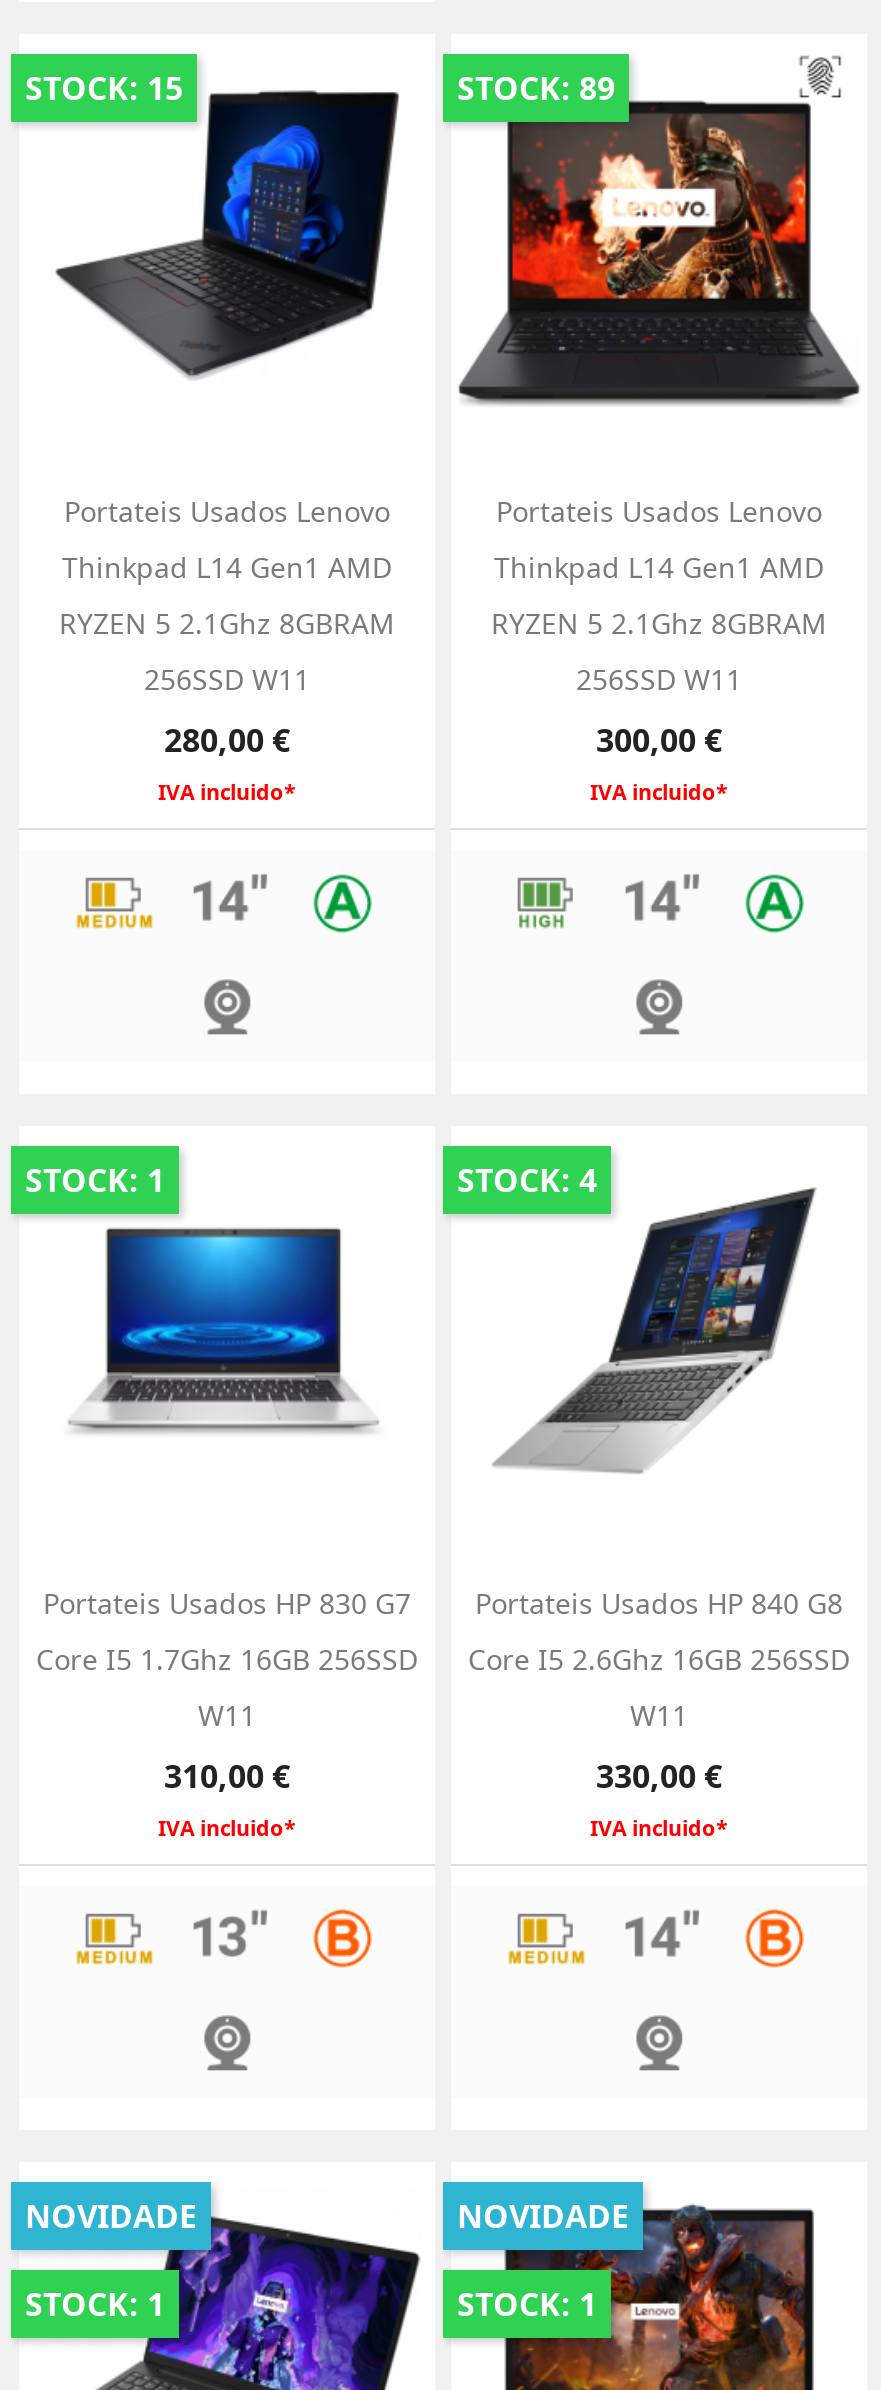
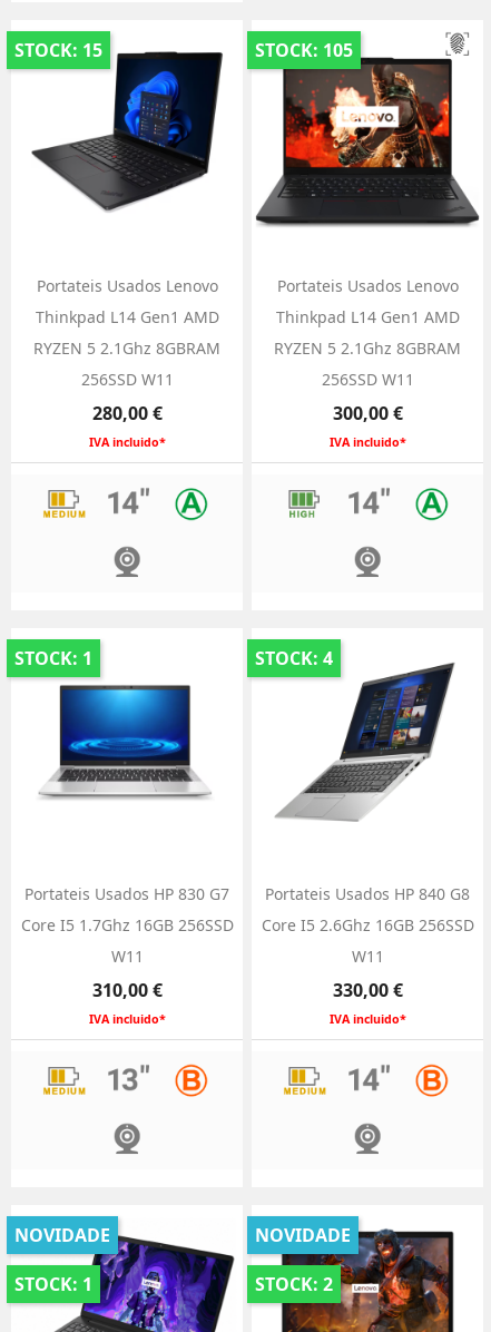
- STOCK: 89
+ STOCK: 105

- STOCK: 1
+ STOCK: 2
